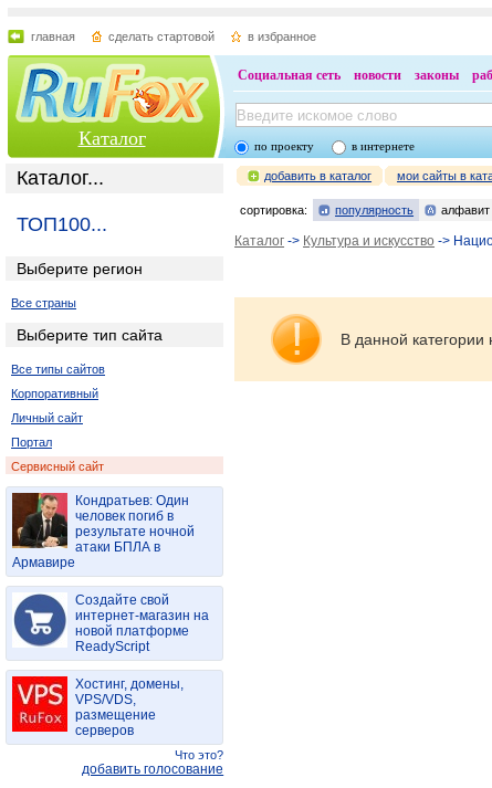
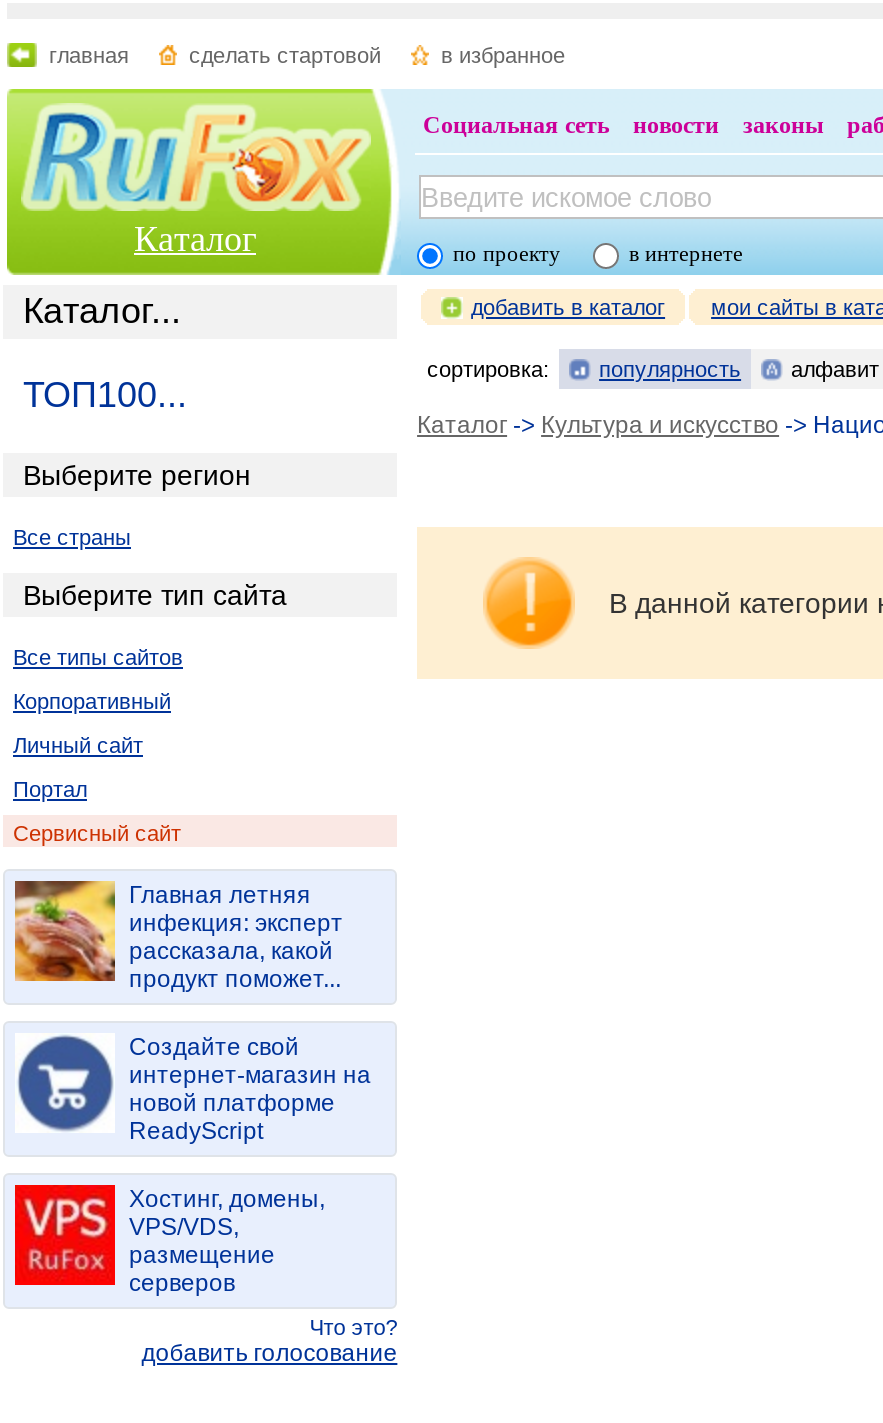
- [image]
- Кондратьев: Один
- человек погиб в
- результате ночной
- атаки БПЛА в
- Армавире
+ [image]
+ Главная летняя
+ инфекция: эксперт
+ рассказала, какой
+ продукт поможет...
